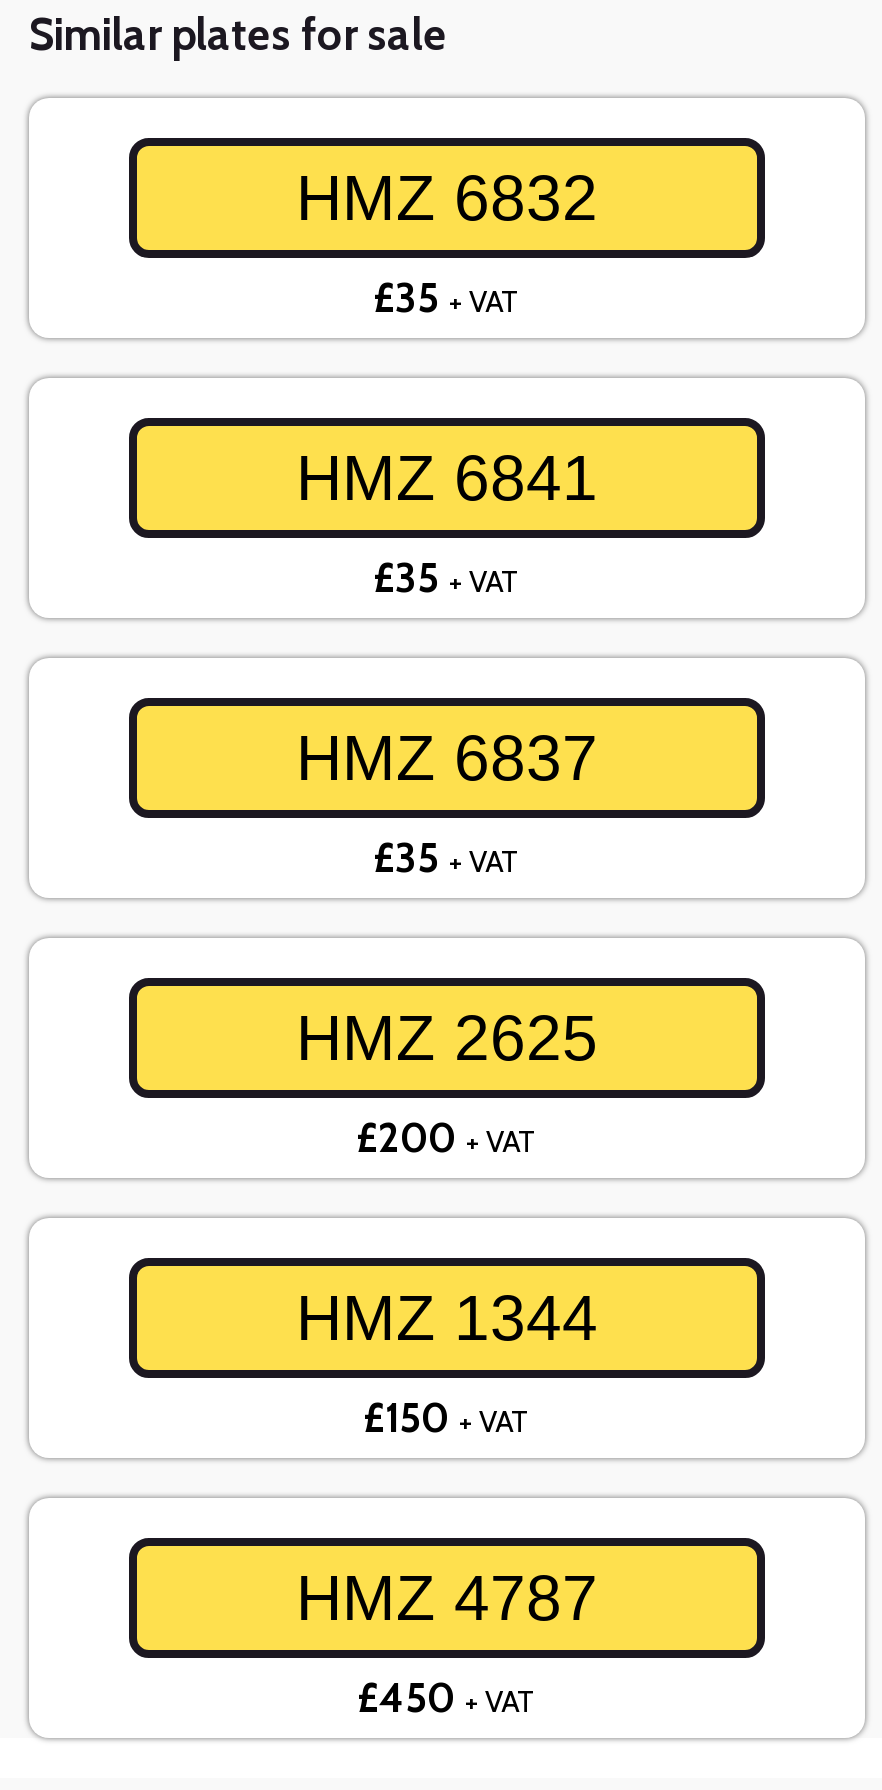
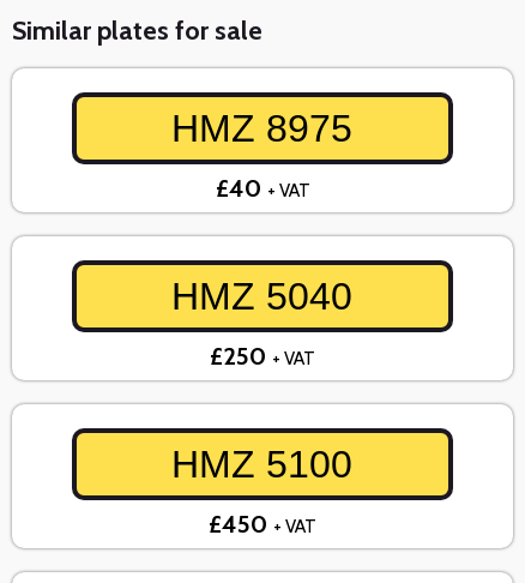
- HMZ 6832
- £35 + VAT
- HMZ 6841
- £35 + VAT
- HMZ 6837
- £35 + VAT
- HMZ 2625
- £200 + VAT
- HMZ 1344
- £150 + VAT
- HMZ 4787
+ HMZ 8975
+ £40 + VAT
+ HMZ 5040
+ £250 + VAT
+ HMZ 5100
